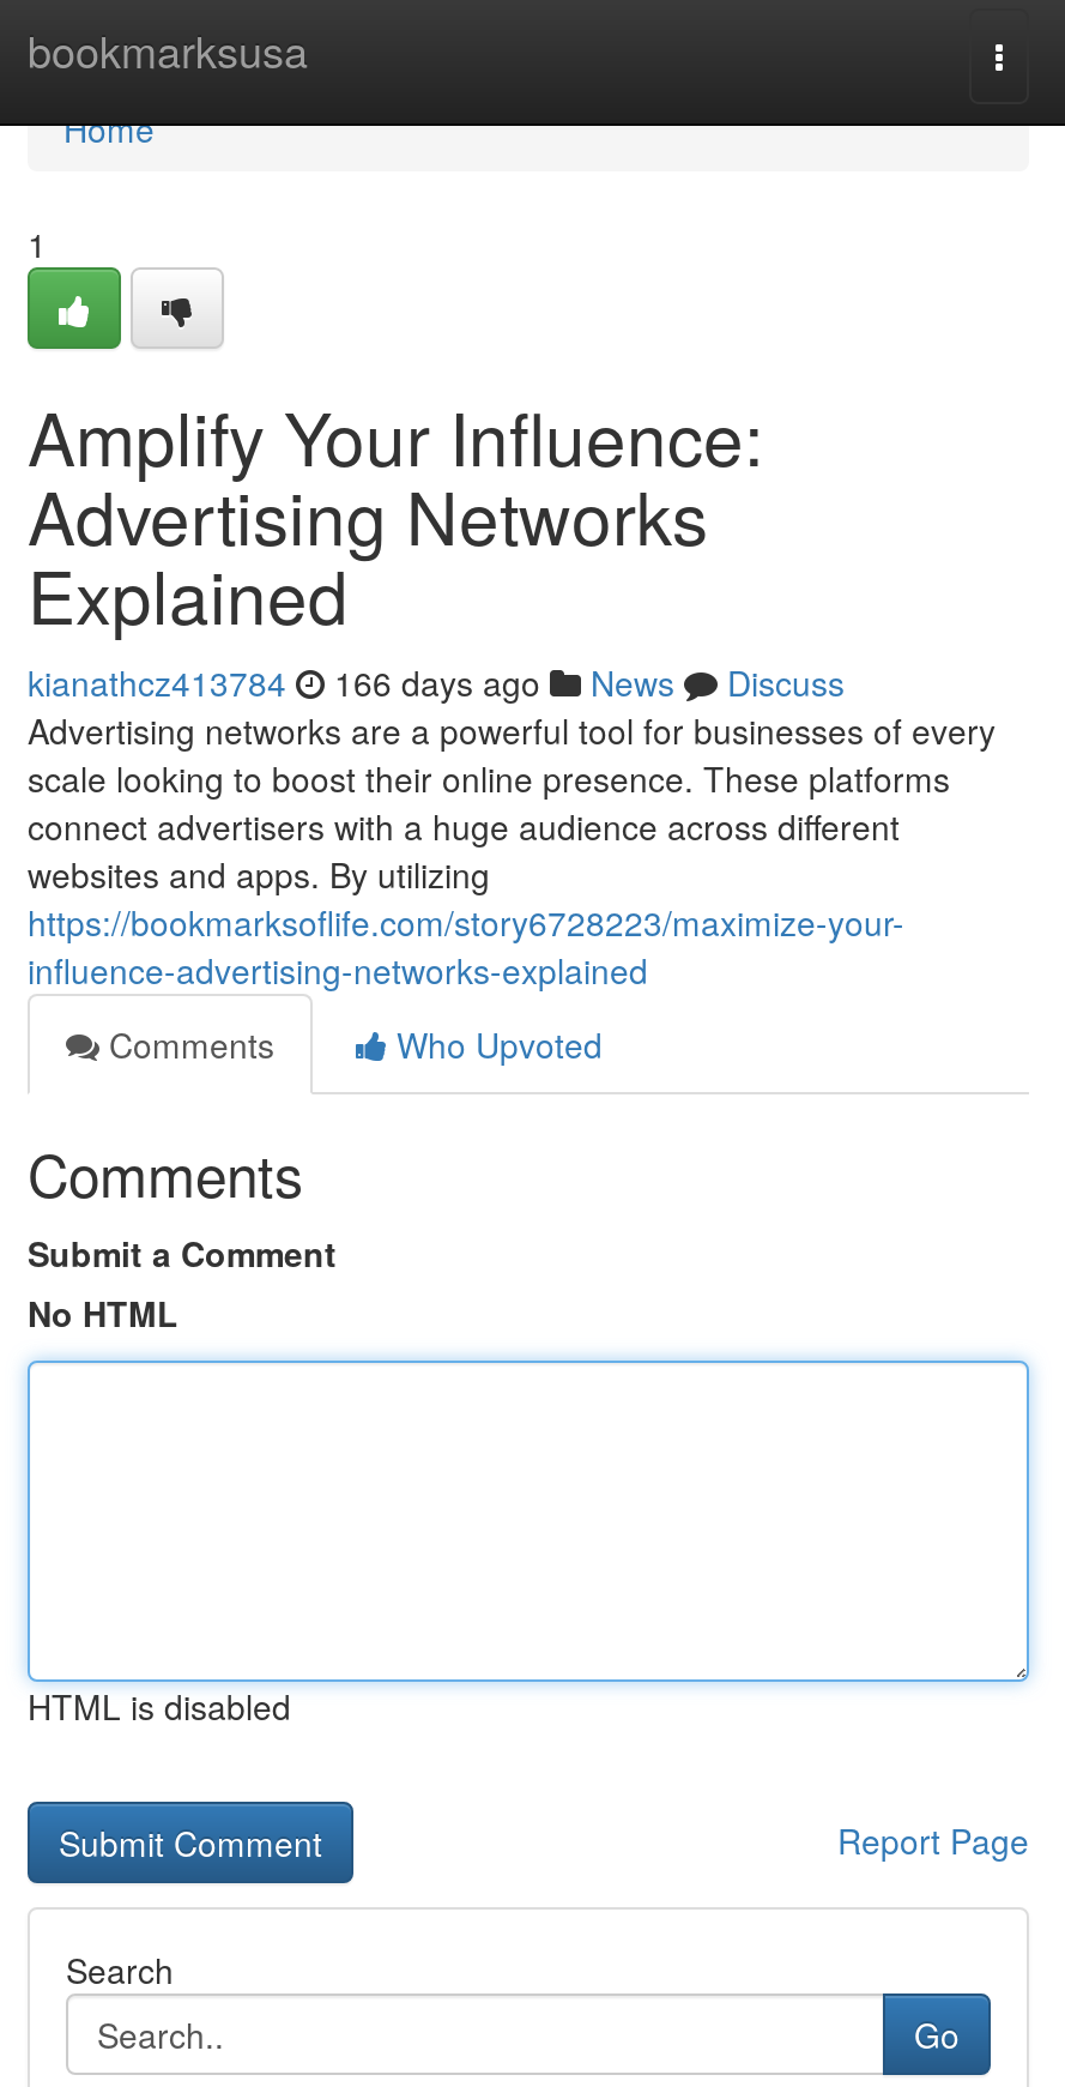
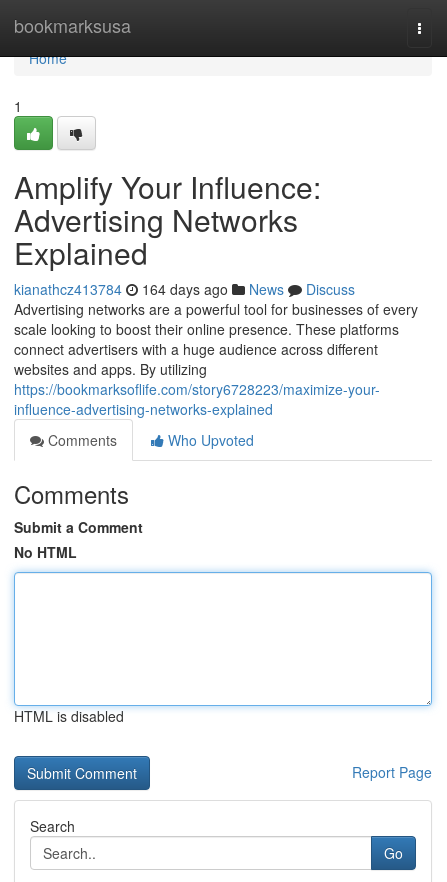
- kianathcz413784 166 days ago News Discuss
+ kianathcz413784 164 days ago News Discuss
